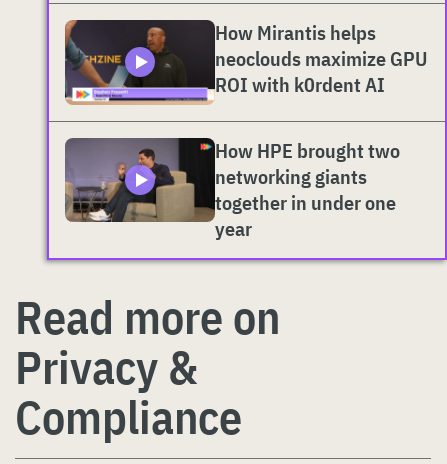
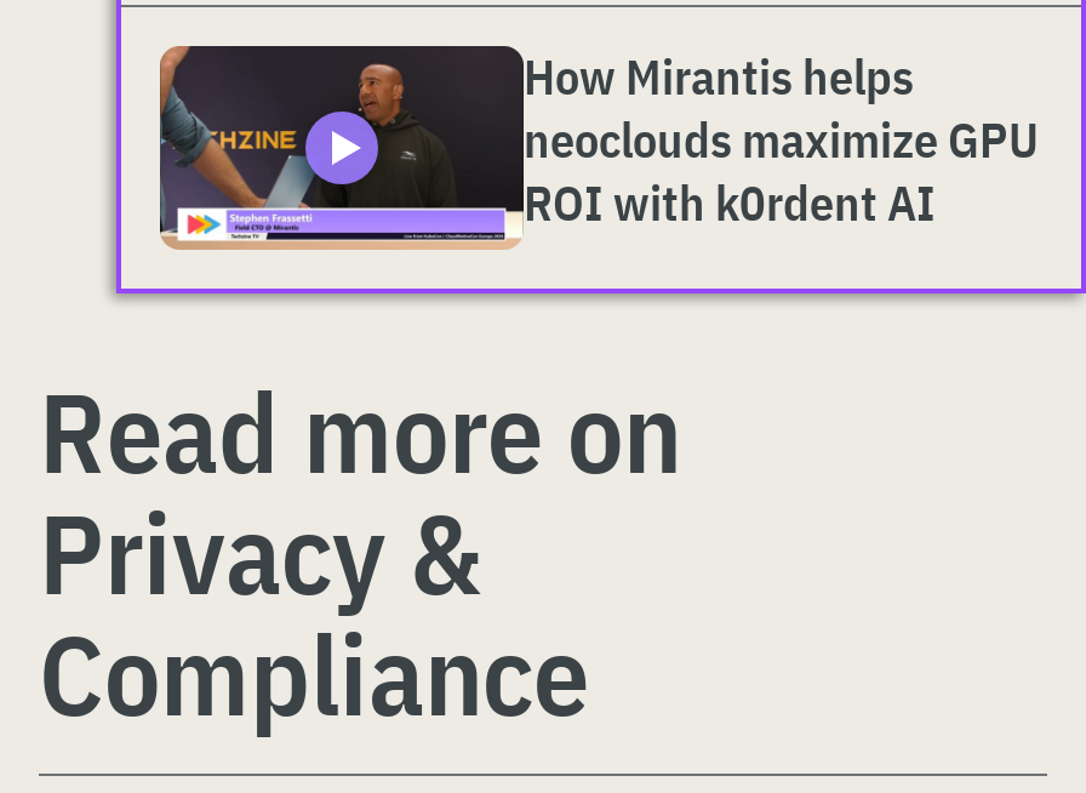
- [image]
- How HPE brought two
- networking giants
- together in under one
- year
